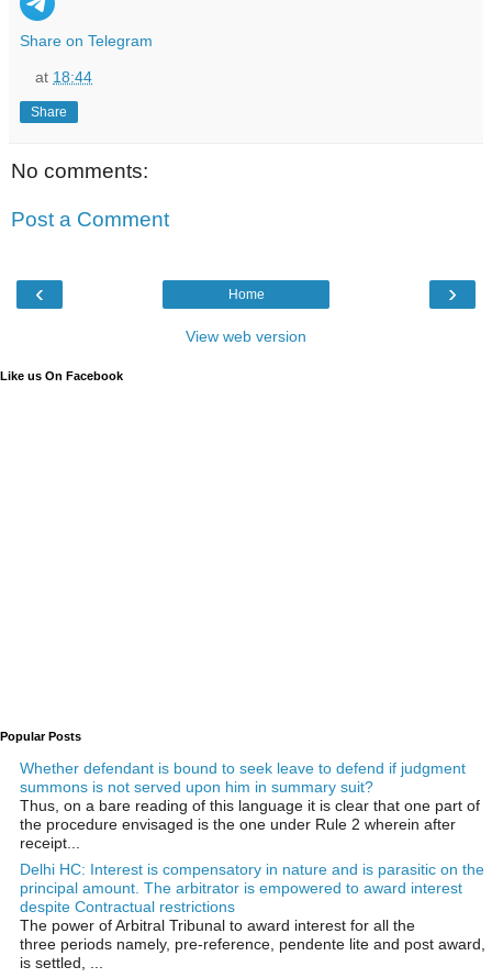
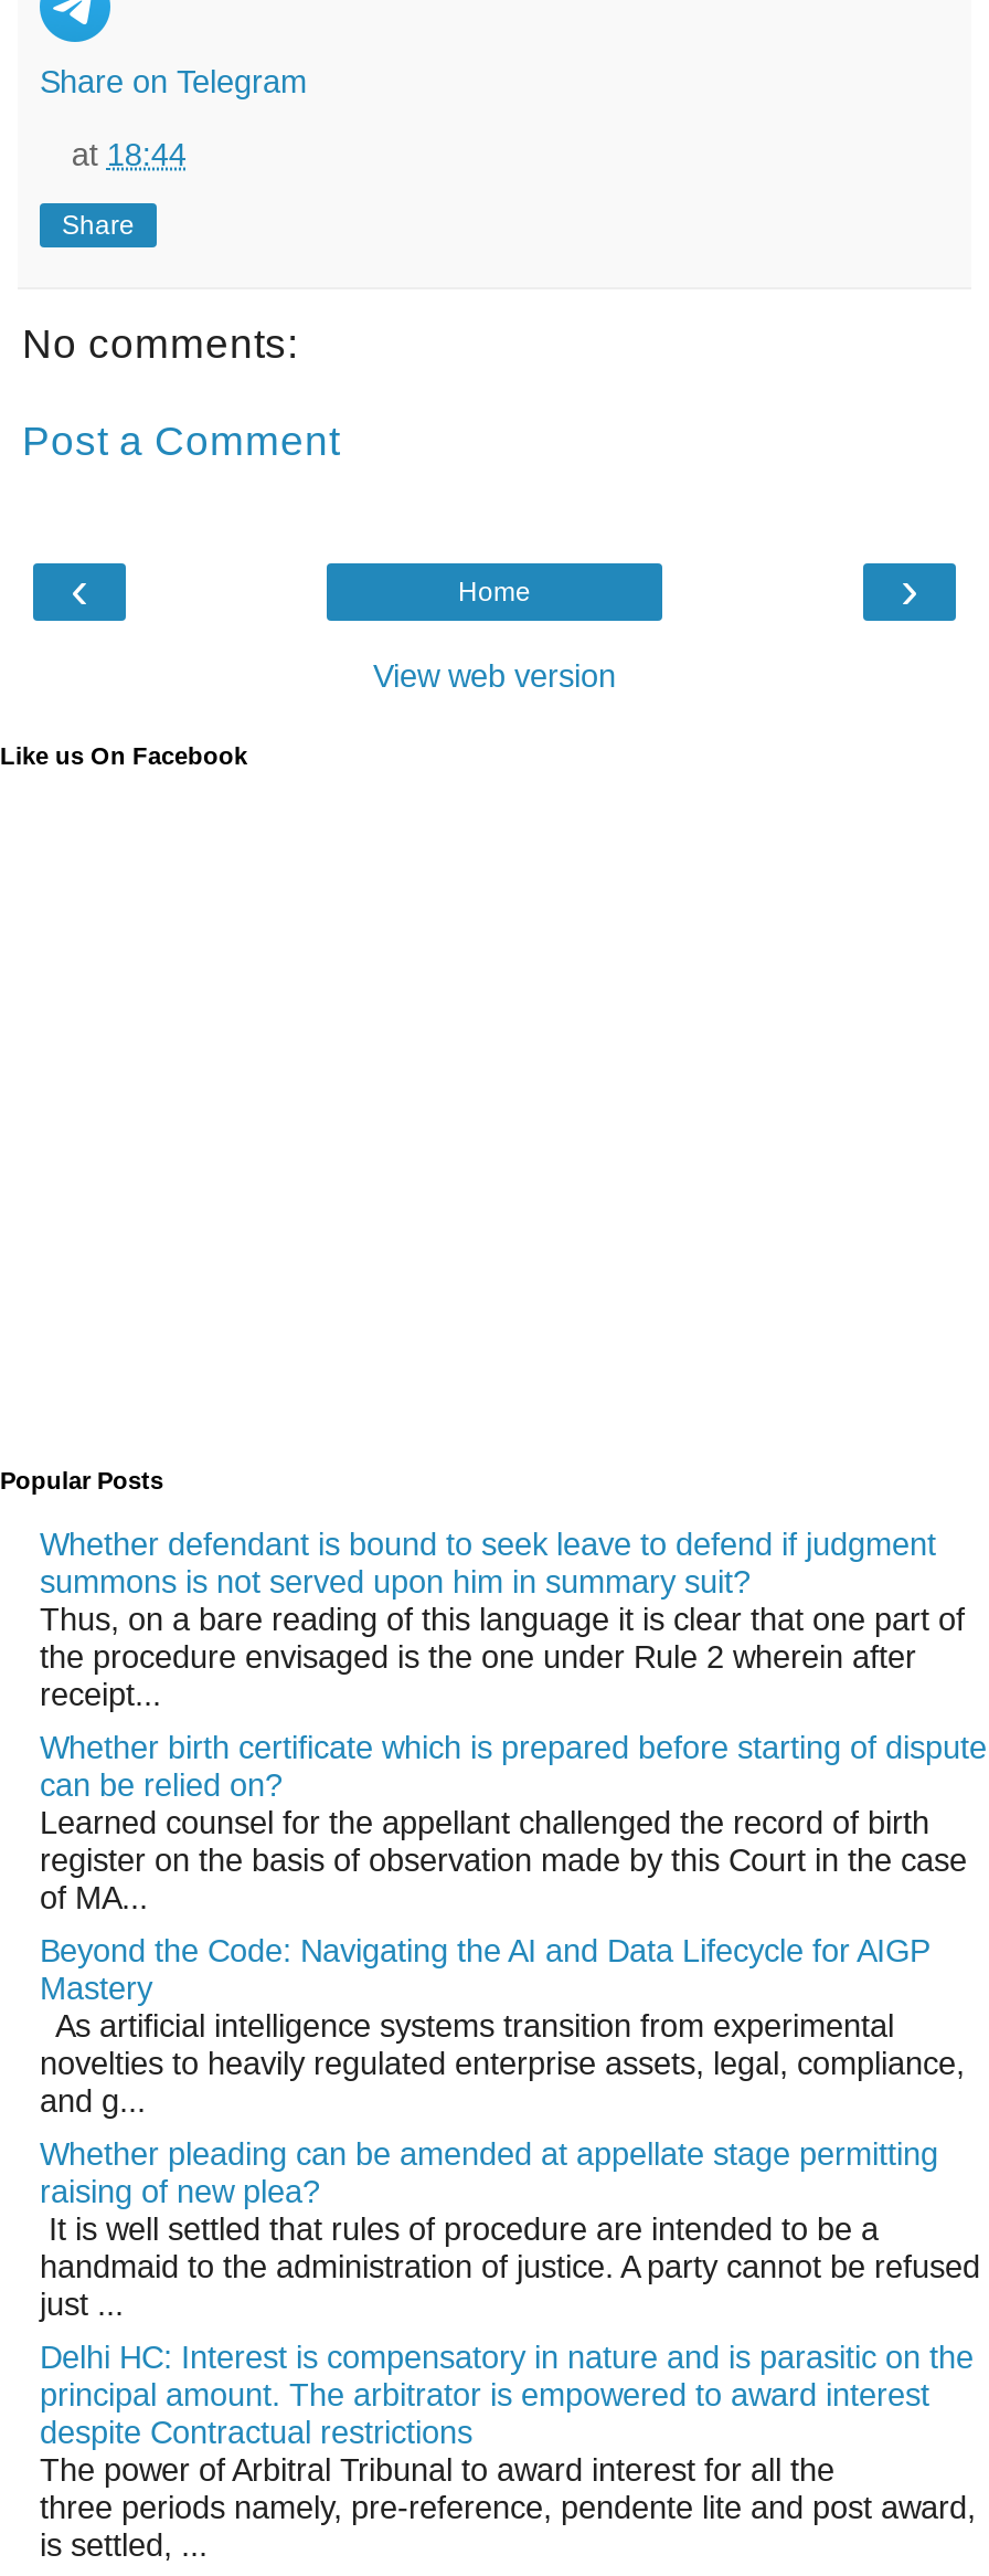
+ Whether birth certificate which is prepared before starting of dispute
+ can be relied on?
+ Learned counsel for the appellant challenged the record of birth
+ register on the basis of observation made by this Court in the case
+ of MA...
+ Beyond the Code: Navigating the AI and Data Lifecycle for AIGP
+ Mastery
+ As artificial intelligence systems transition from experimental
+ novelties to heavily regulated enterprise assets, legal, compliance,
+ and g...
+ Whether pleading can be amended at appellate stage permitting
+ raising of new plea?
+ It is well settled that rules of procedure are intended to be a
+ handmaid to the administration of justice. A party cannot be refused
+ just ...
